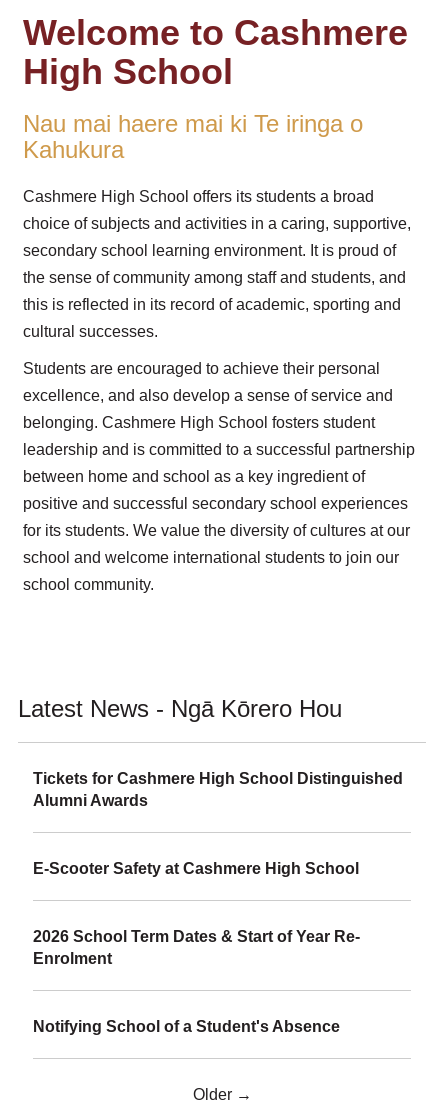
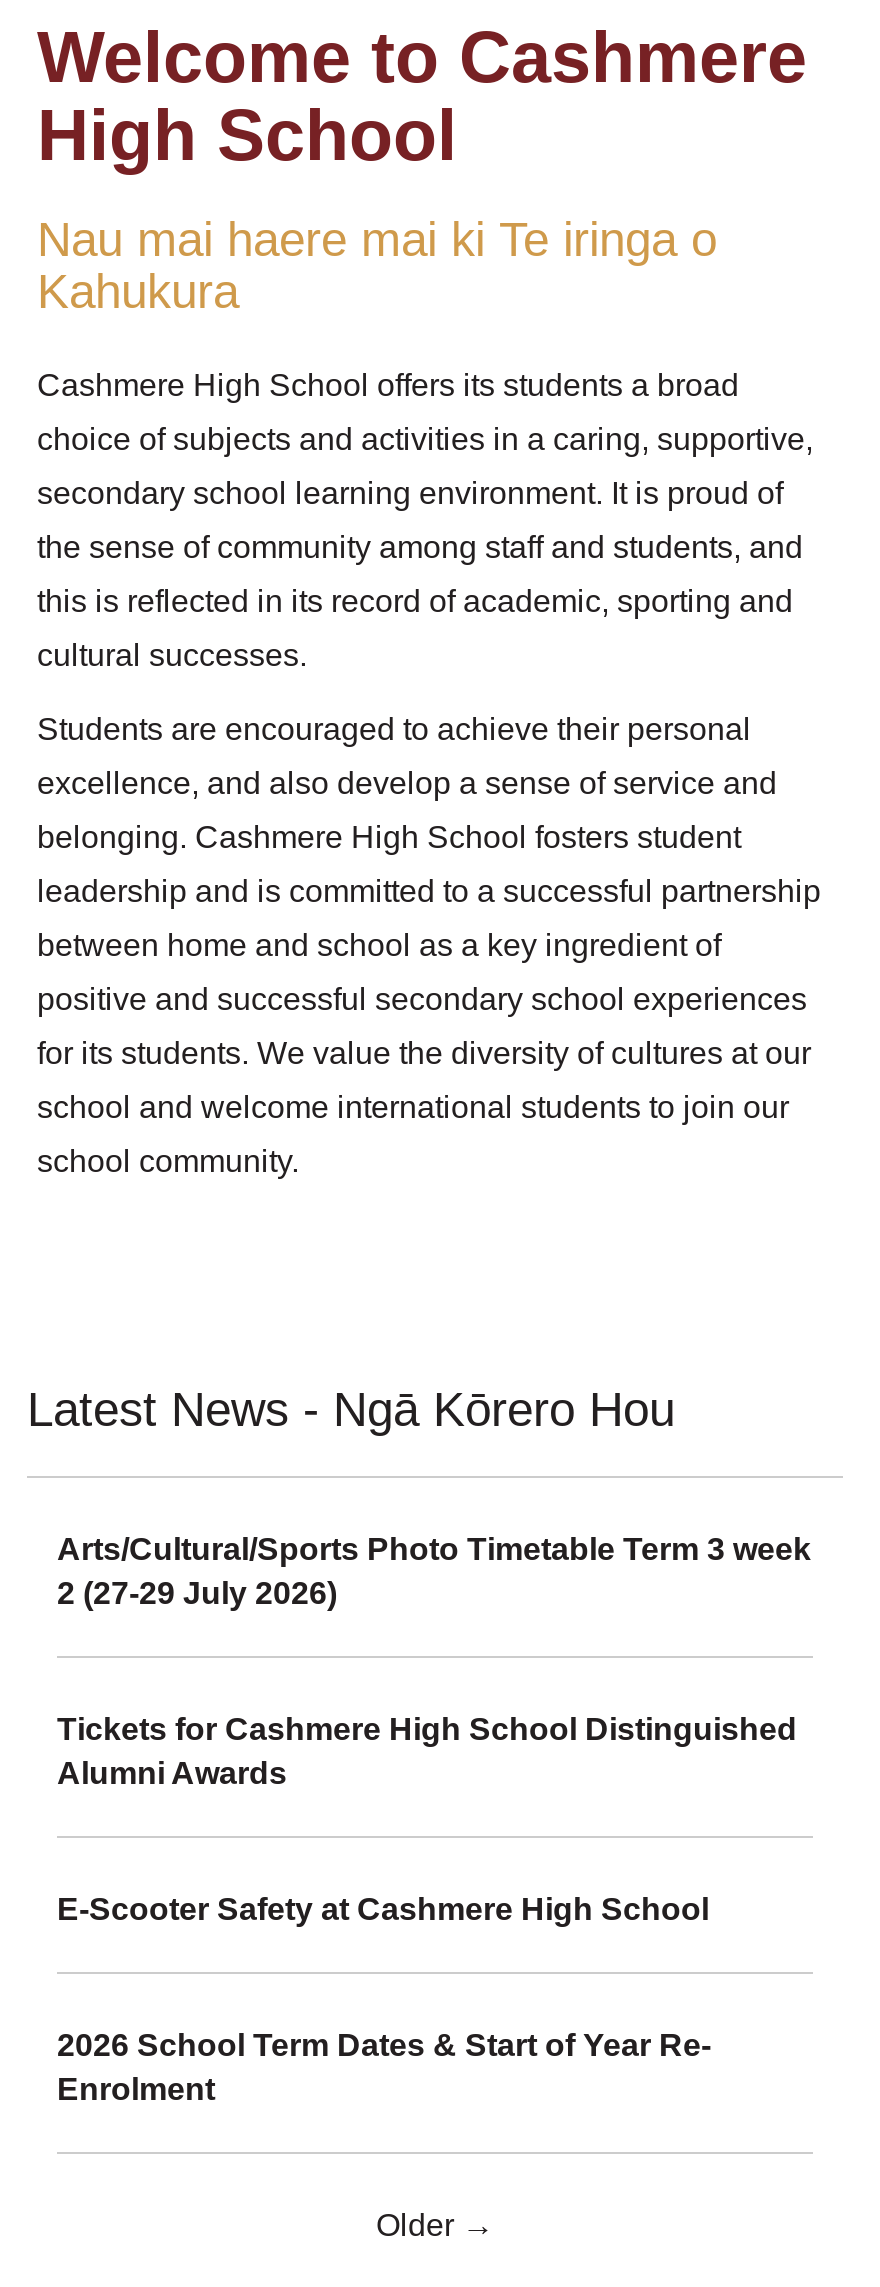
+ Arts/Cultural/Sports Photo Timetable Term 3 week
+ 2 (27-29 July 2026)

moved down: Tickets for Cashmere High School Distinguished | Alumni Awards | E-Scooter Safety at Cashmere High School | 2026 School Term Dates & Start of Year Re- | Enrolment

- Notifying School of a Student's Absence
